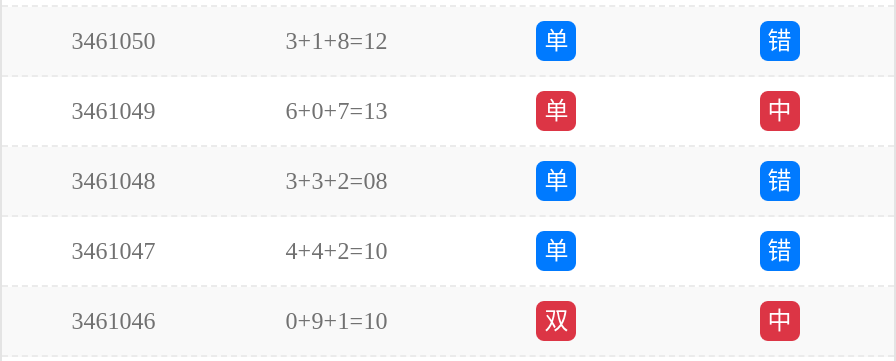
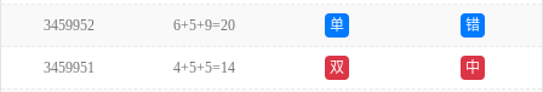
- 3461050
+ 3459952

- 3+1+8=12
+ 6+5+9=20

- 3461049
- 6+0+7=13
- 单
- 中
- 3461048
- 3+3+2=08
- 单
- 错
- 3461047
- 4+4+2=10
- 单
- 错
- 3461046
- 0+9+1=10
+ 3459951
+ 4+5+5=14
